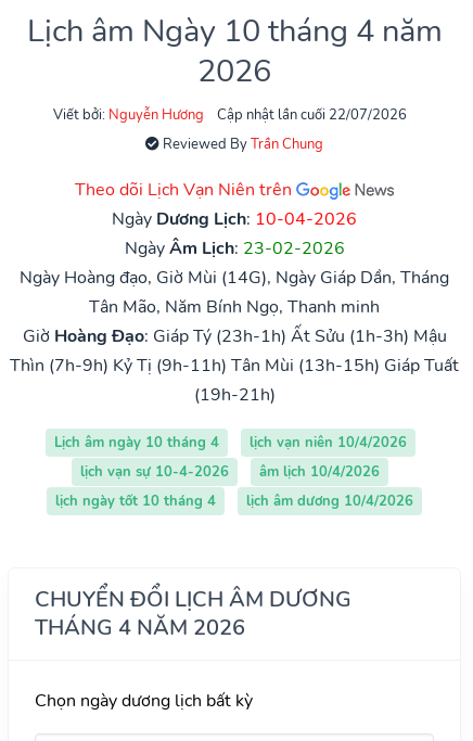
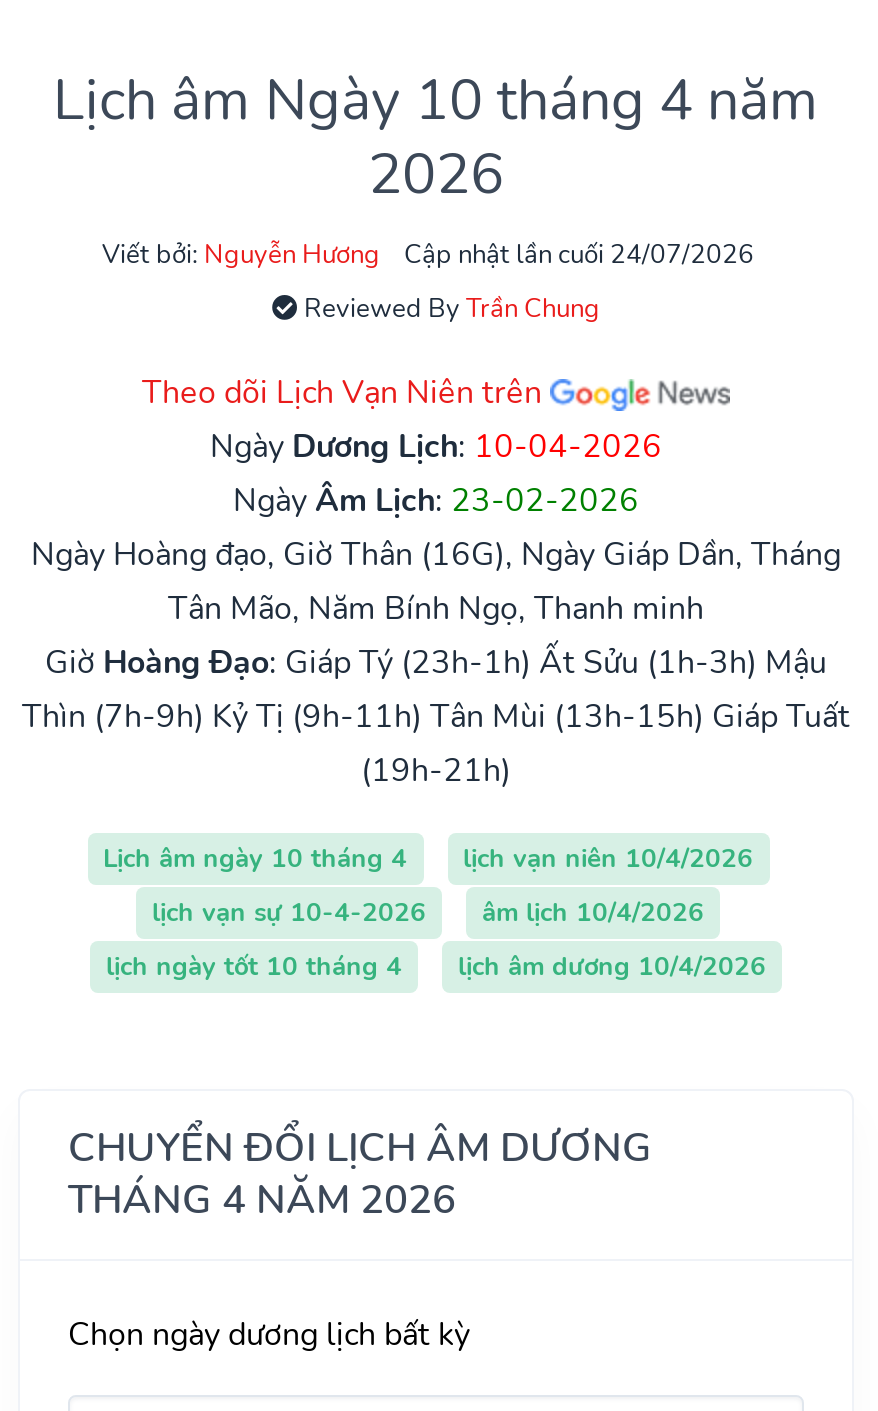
- Cập nhật lần cuối 22/07/2026
+ Cập nhật lần cuối 24/07/2026

- Ngày Hoàng đạo, Giờ Mùi (14G), Ngày Giáp Dần, Tháng
+ Ngày Hoàng đạo, Giờ Thân (16G), Ngày Giáp Dần, Tháng
